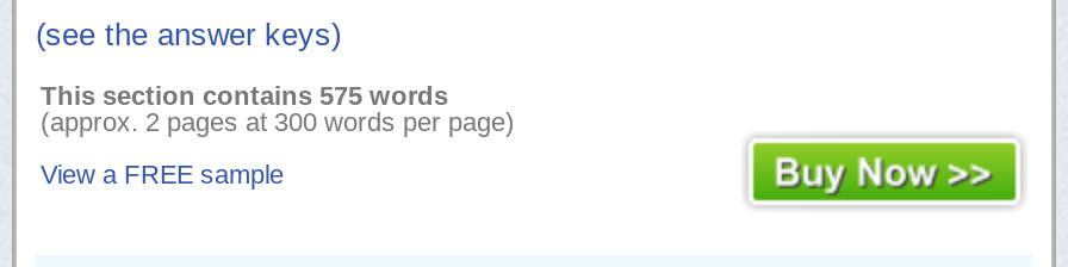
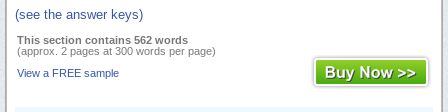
- This section contains 575 words
+ This section contains 562 words
